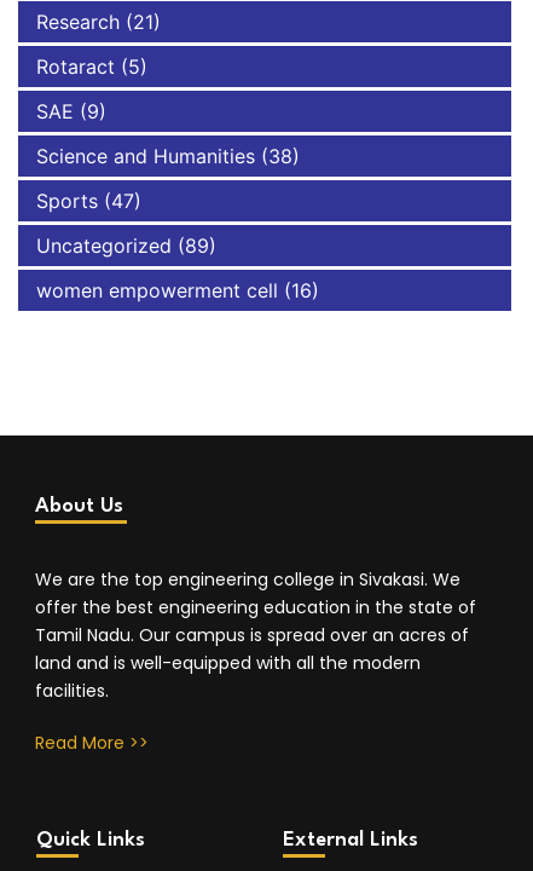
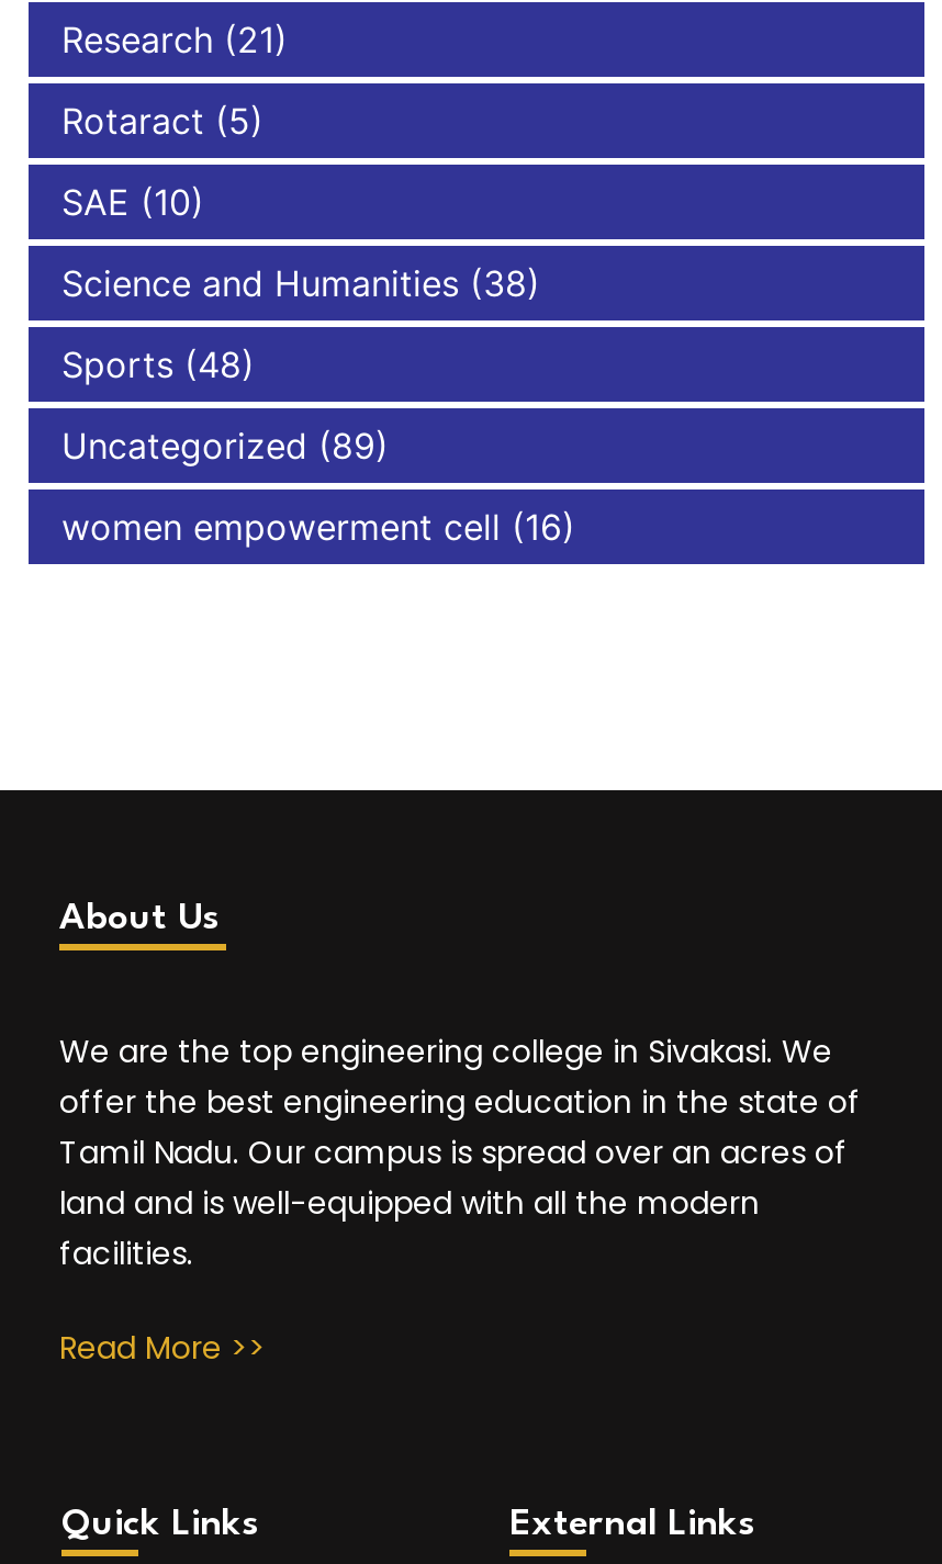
- SAE (9)
+ SAE (10)

- Sports (47)
+ Sports (48)
